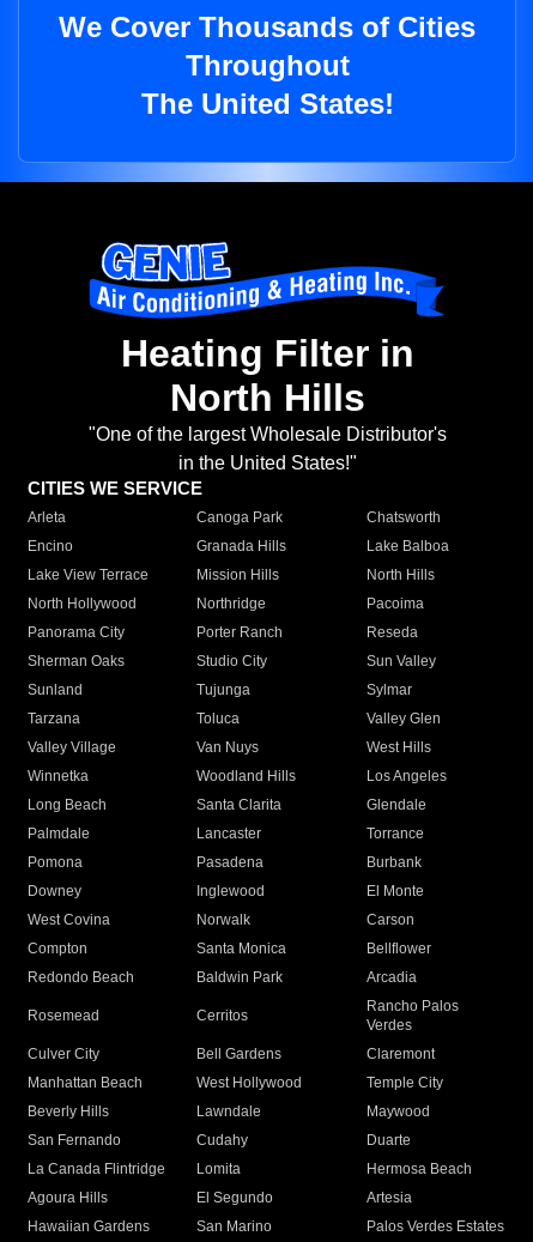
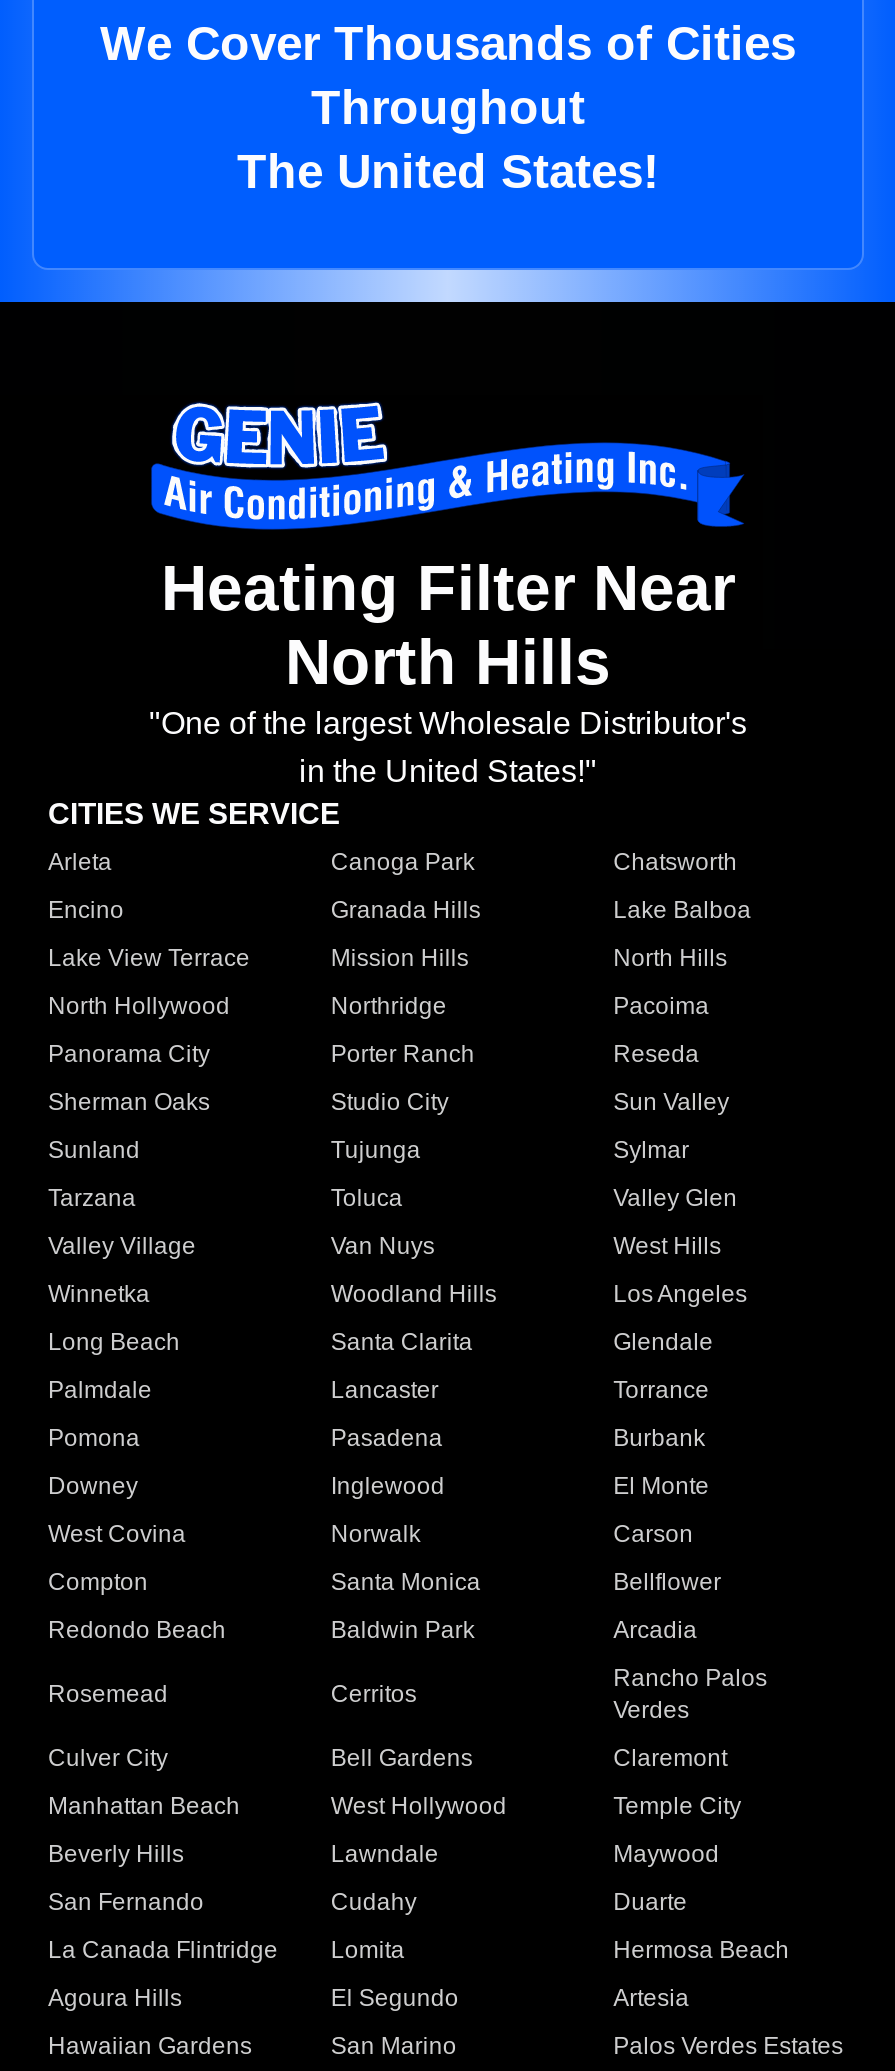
- Heating Filter in
+ Heating Filter Near
